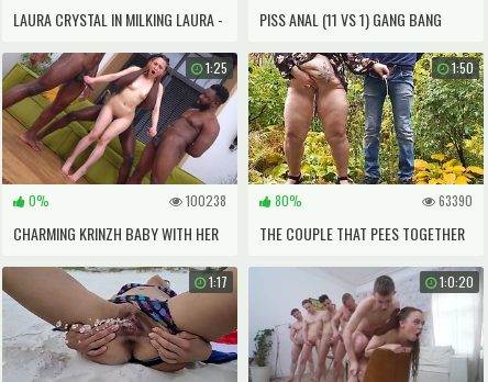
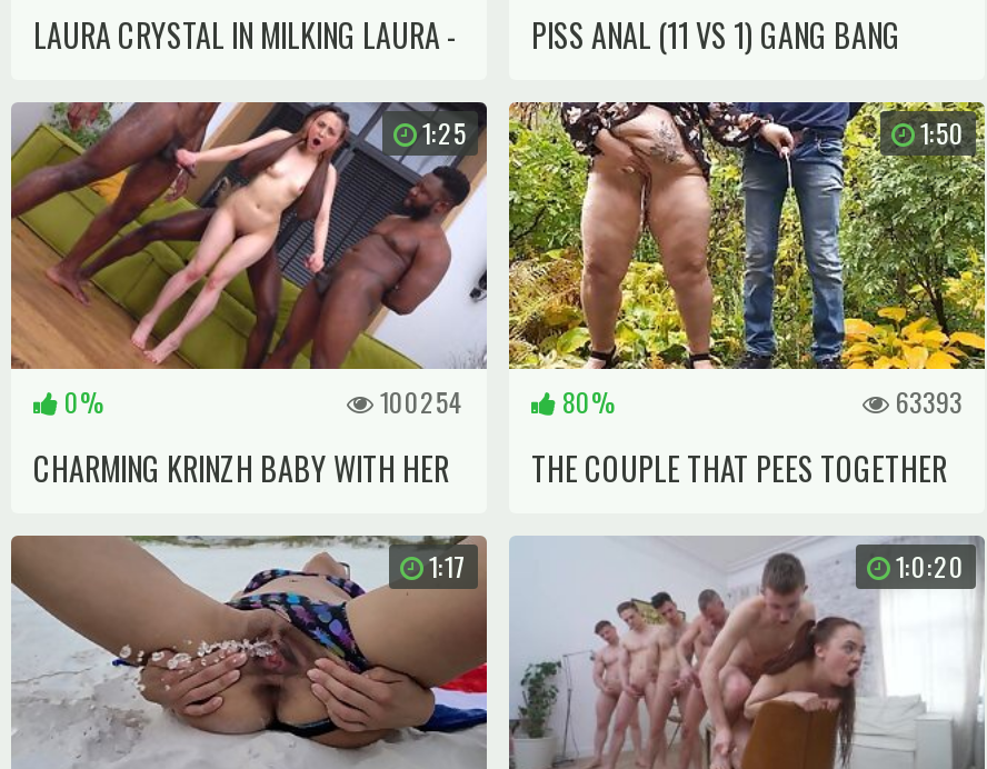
- 100238
+ 100254

- 63390
+ 63393
